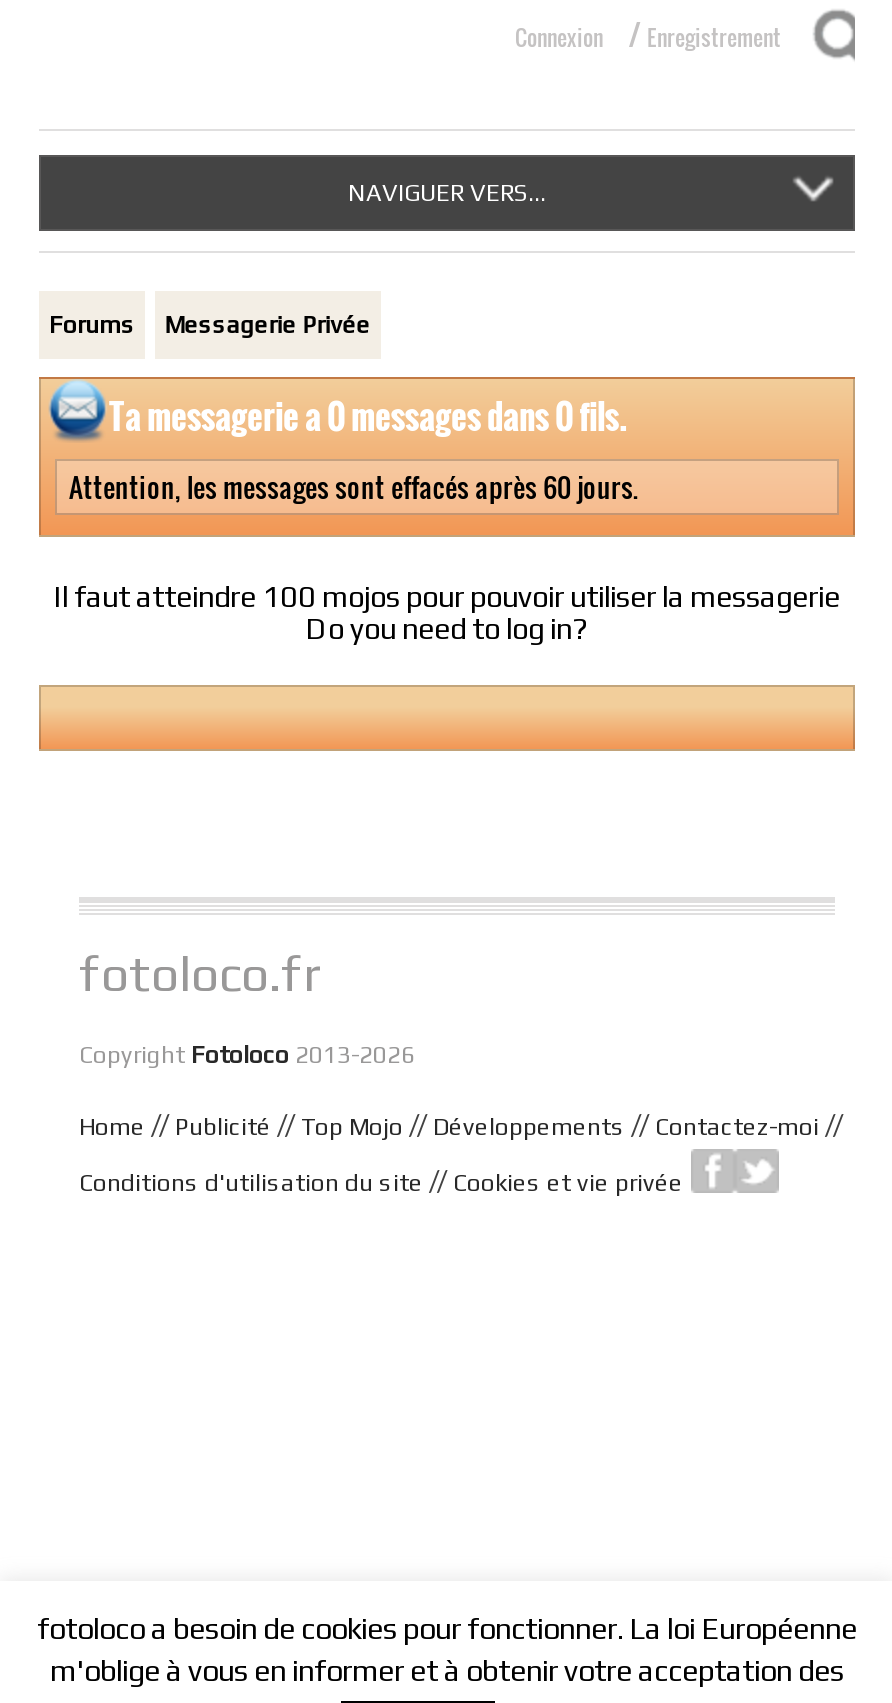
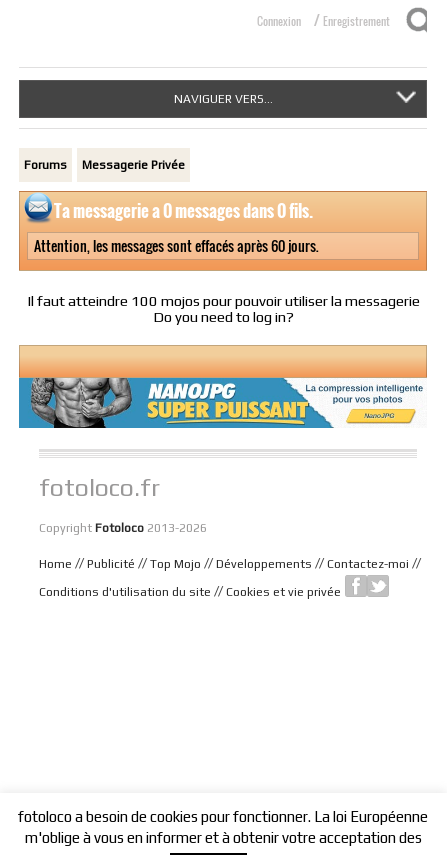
+ [image]
